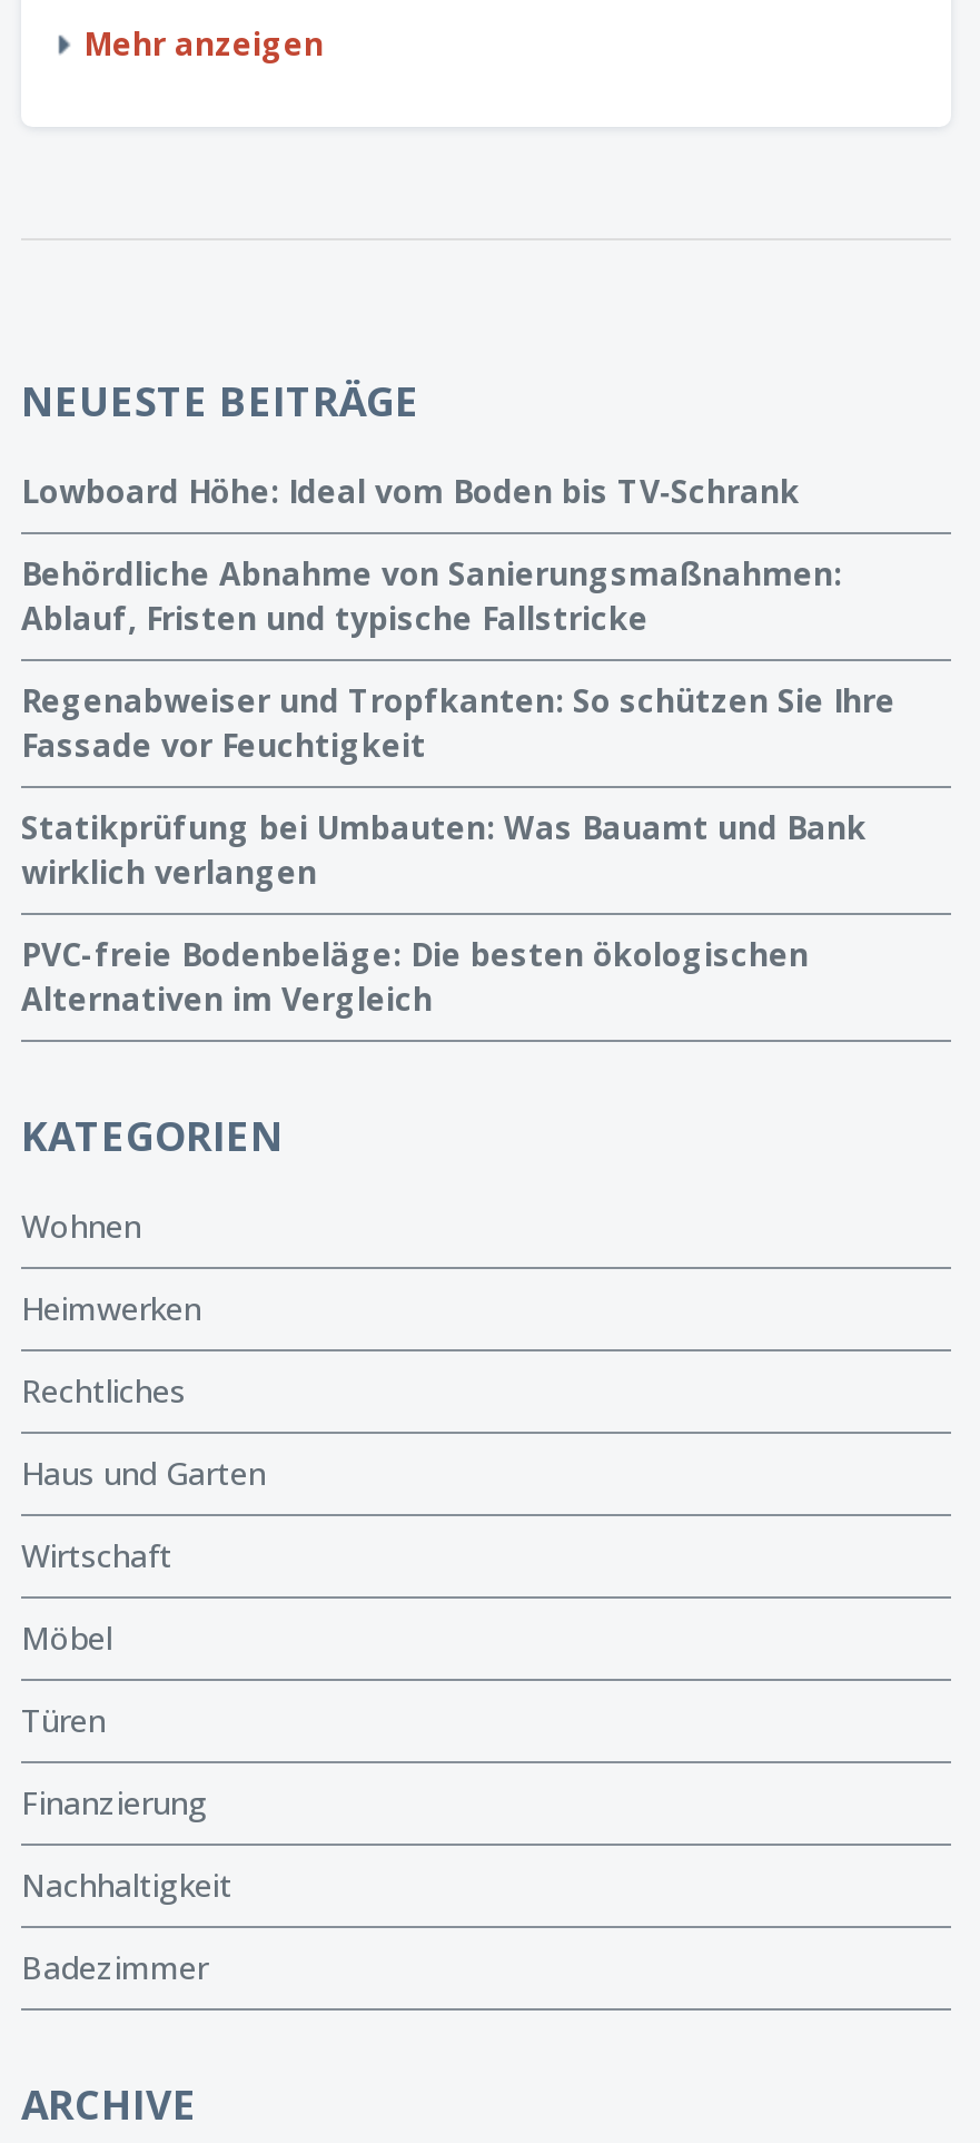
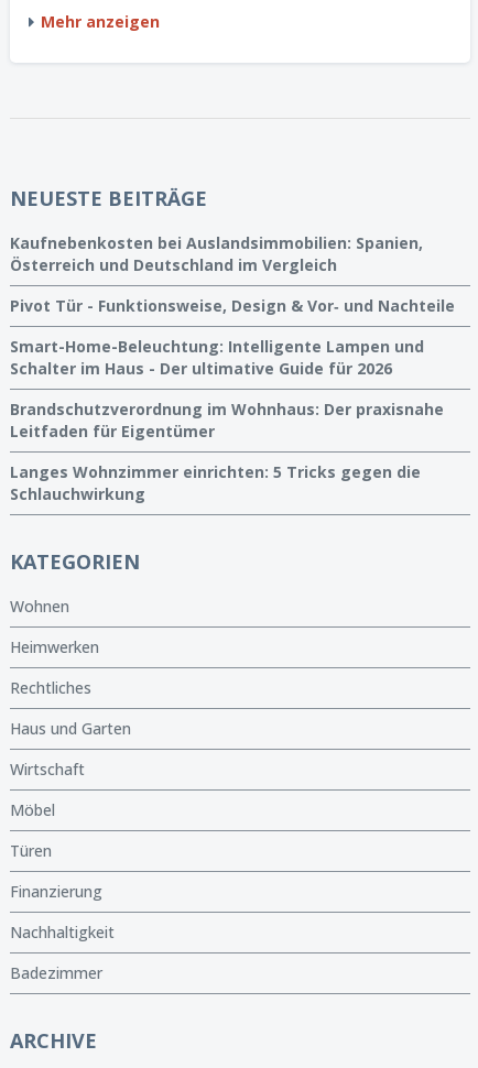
- Lowboard Höhe: Ideal vom Boden bis TV‑Schrank
+ Kaufnebenkosten bei Auslandsimmobilien: Spanien,
+ Österreich und Deutschland im Vergleich

- Behördliche Abnahme von Sanierungsmaßnahmen:
- Ablauf, Fristen und typische Fallstricke
+ Pivot Tür - Funktionsweise, Design & Vor‑ und Nachteile

- Regenabweiser und Tropfkanten: So schützen Sie Ihre
- Fassade vor Feuchtigkeit
+ Smart-Home-Beleuchtung: Intelligente Lampen und
+ Schalter im Haus - Der ultimative Guide für 2026

- Statikprüfung bei Umbauten: Was Bauamt und Bank
- wirklich verlangen
+ Brandschutzverordnung im Wohnhaus: Der praxisnahe
+ Leitfaden für Eigentümer

- PVC-freie Bodenbeläge: Die besten ökologischen
- Alternativen im Vergleich
+ Langes Wohnzimmer einrichten: 5 Tricks gegen die
+ Schlauchwirkung
